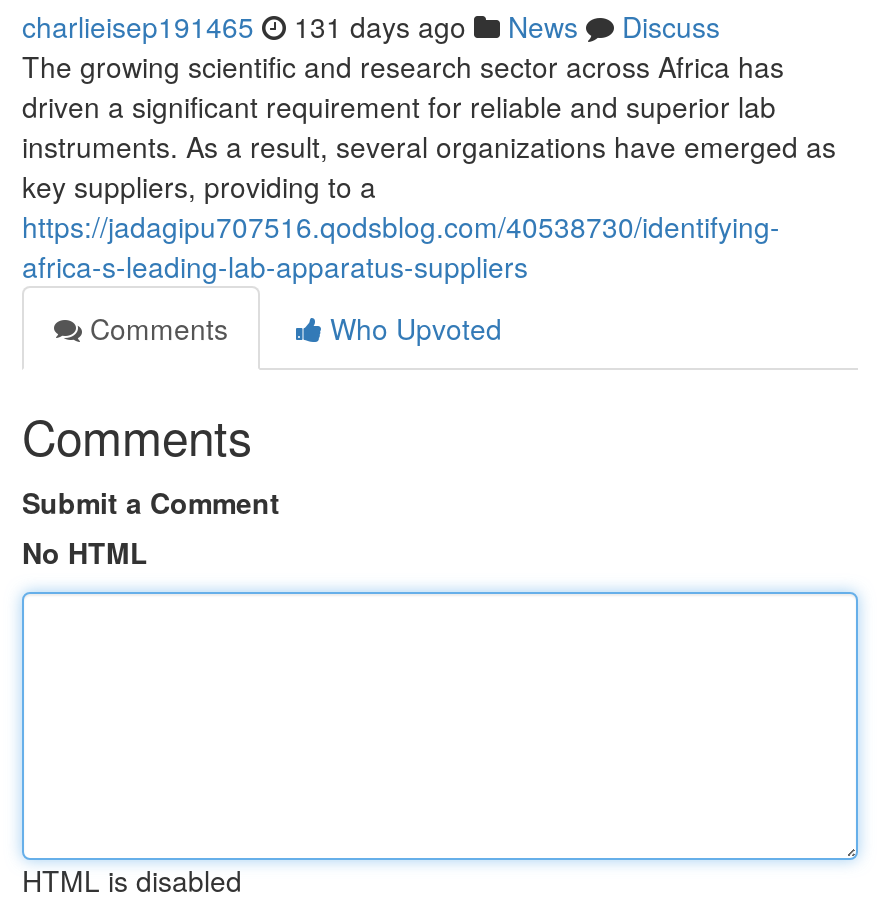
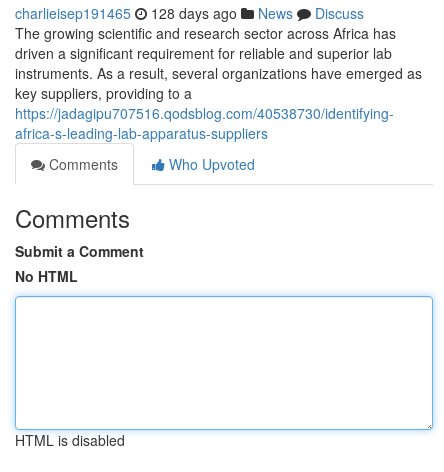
- charlieisep191465 131 days ago News Discuss
+ charlieisep191465 128 days ago News Discuss
